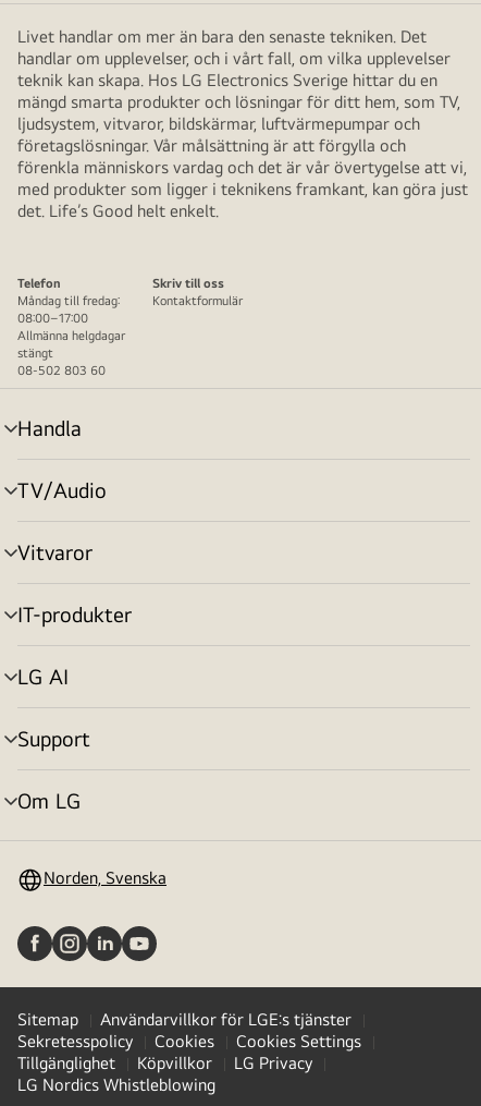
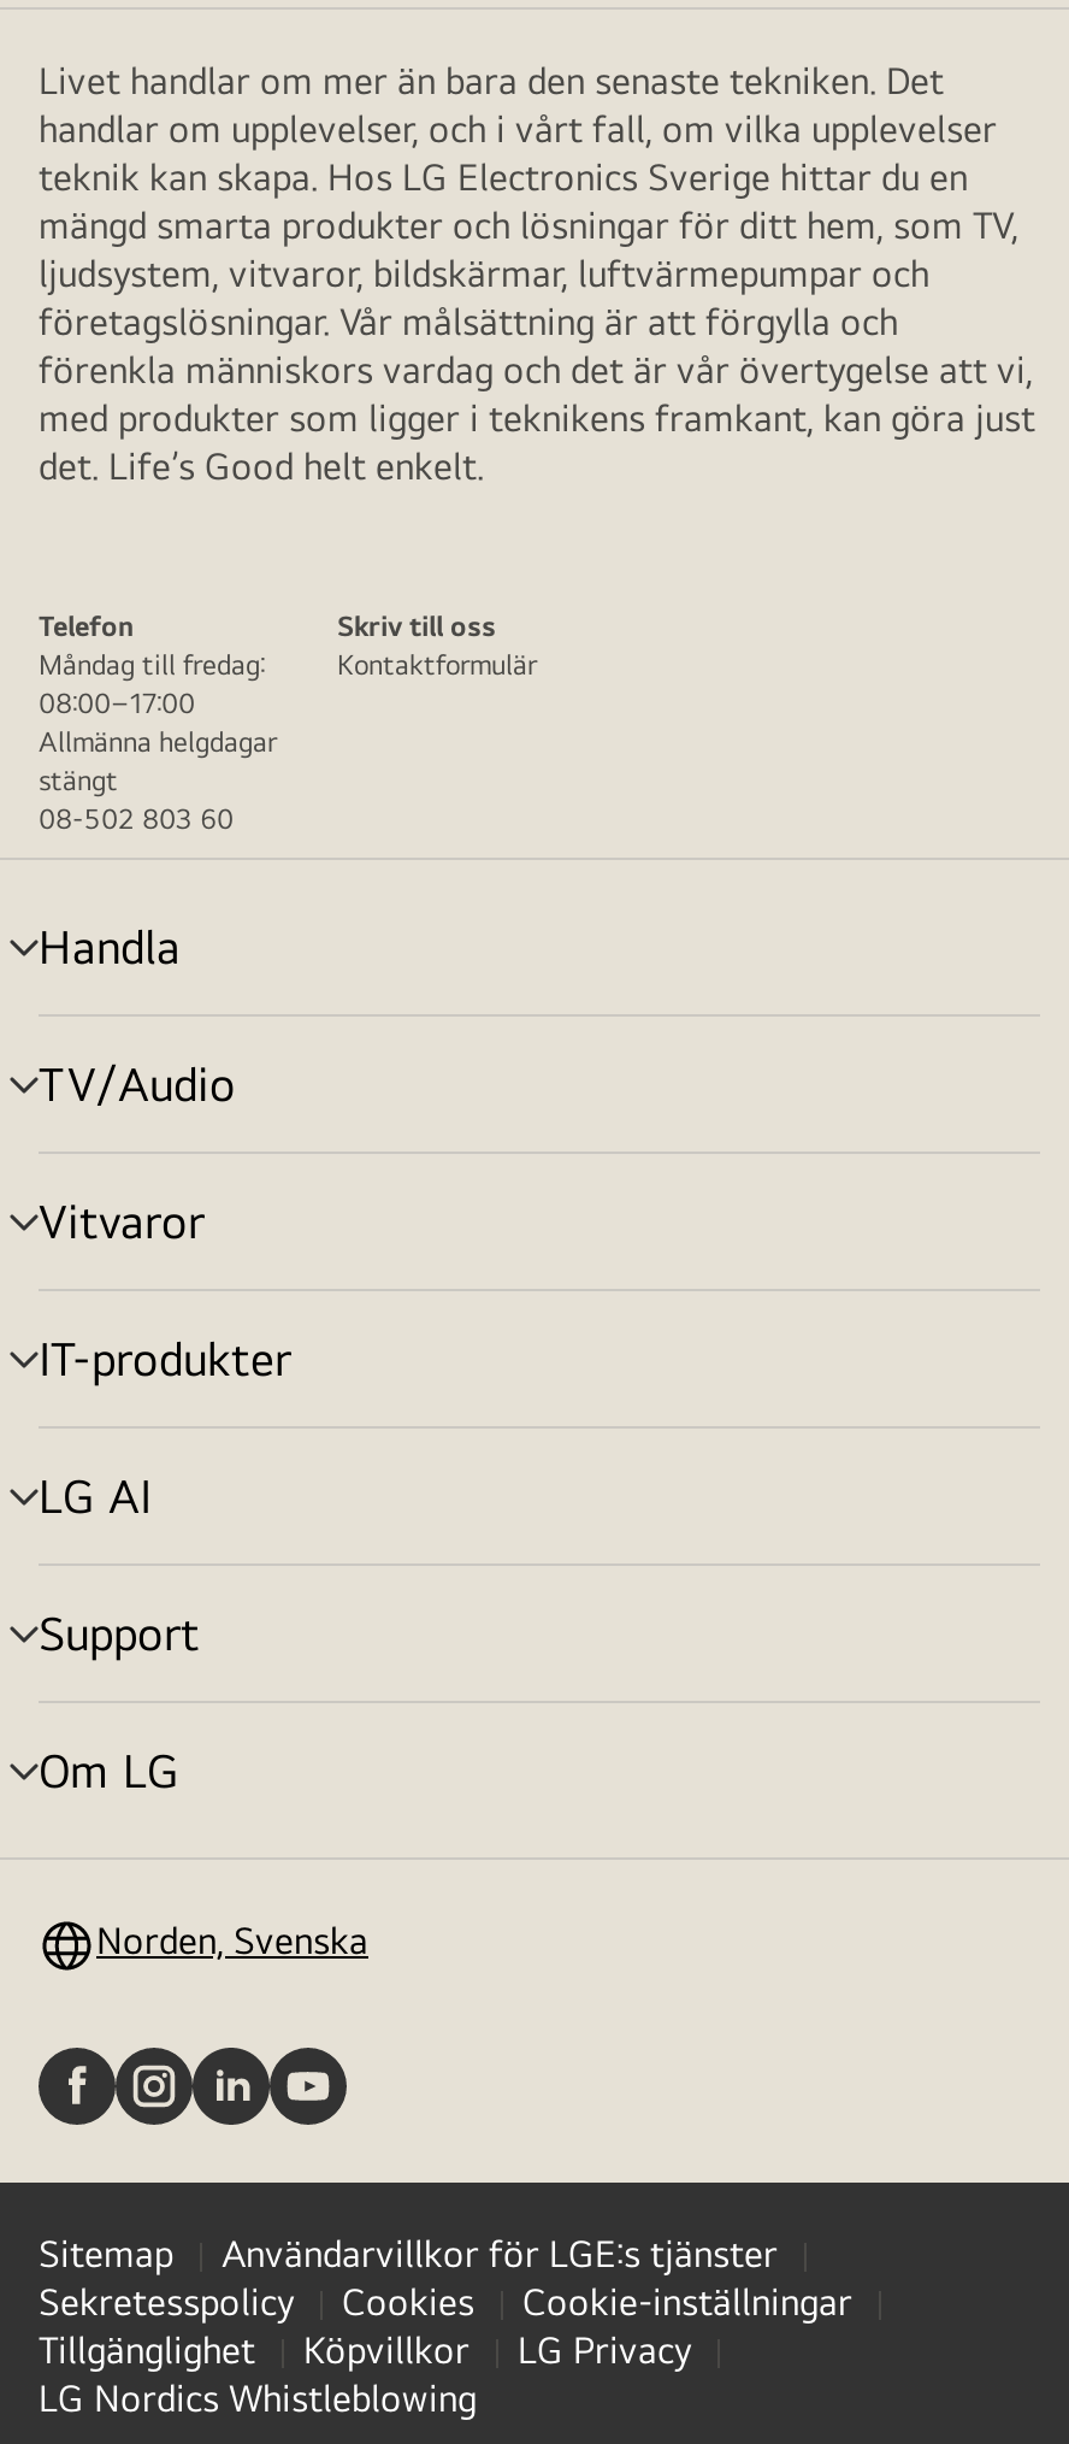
- Cookies Settings
+ Cookie-inställningar
